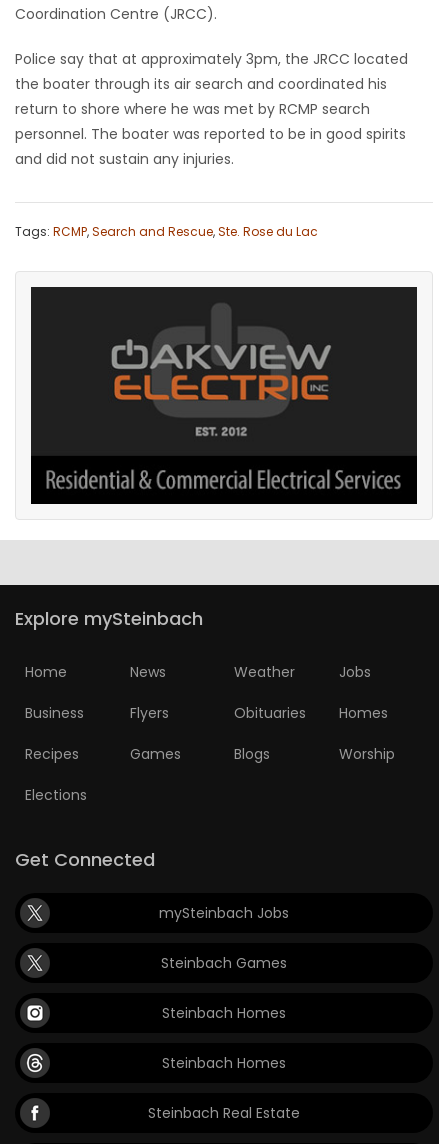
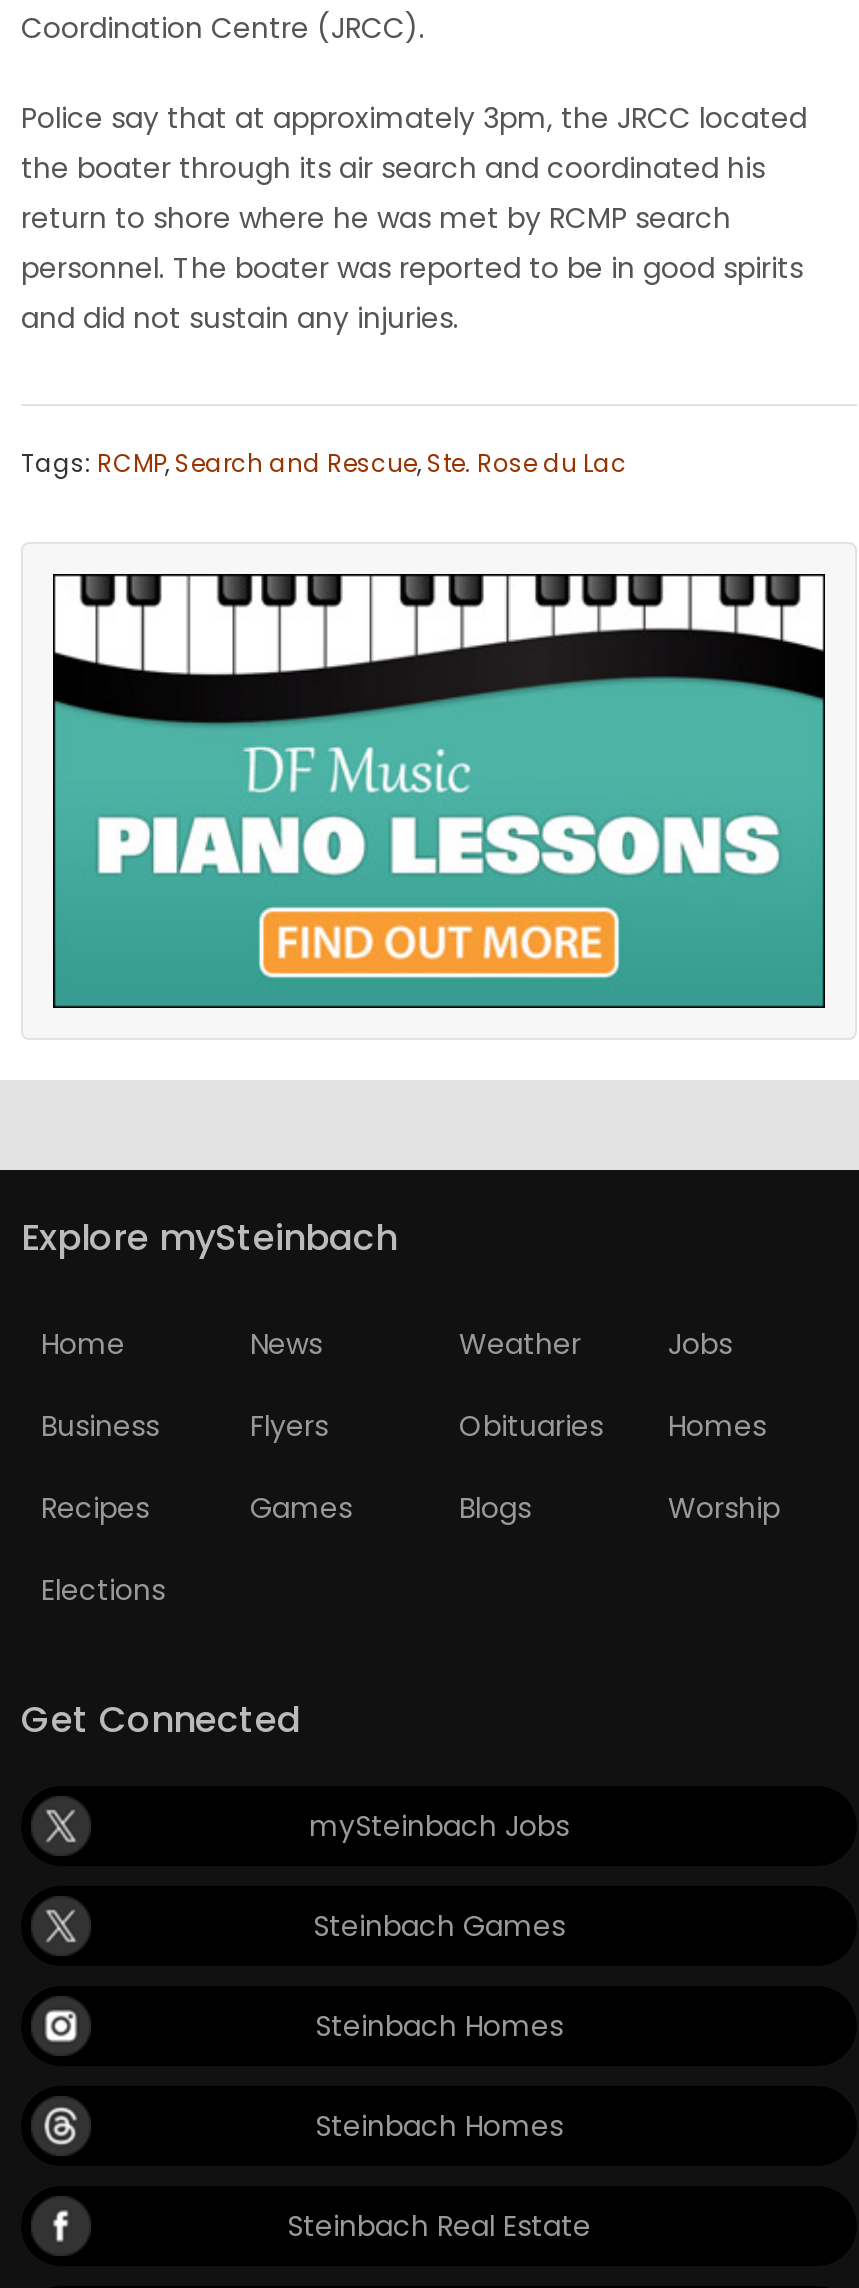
- [image]
+ [image]
